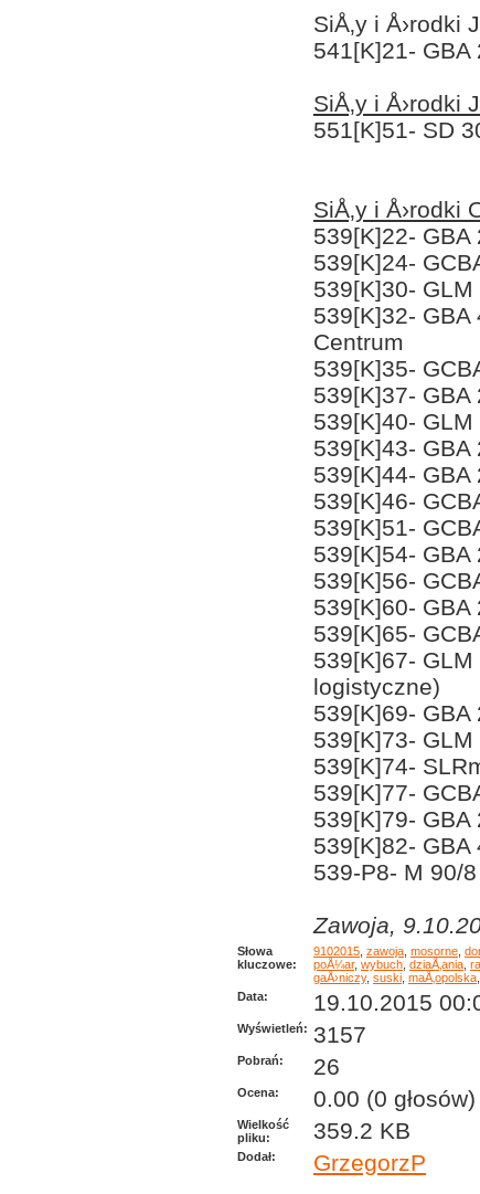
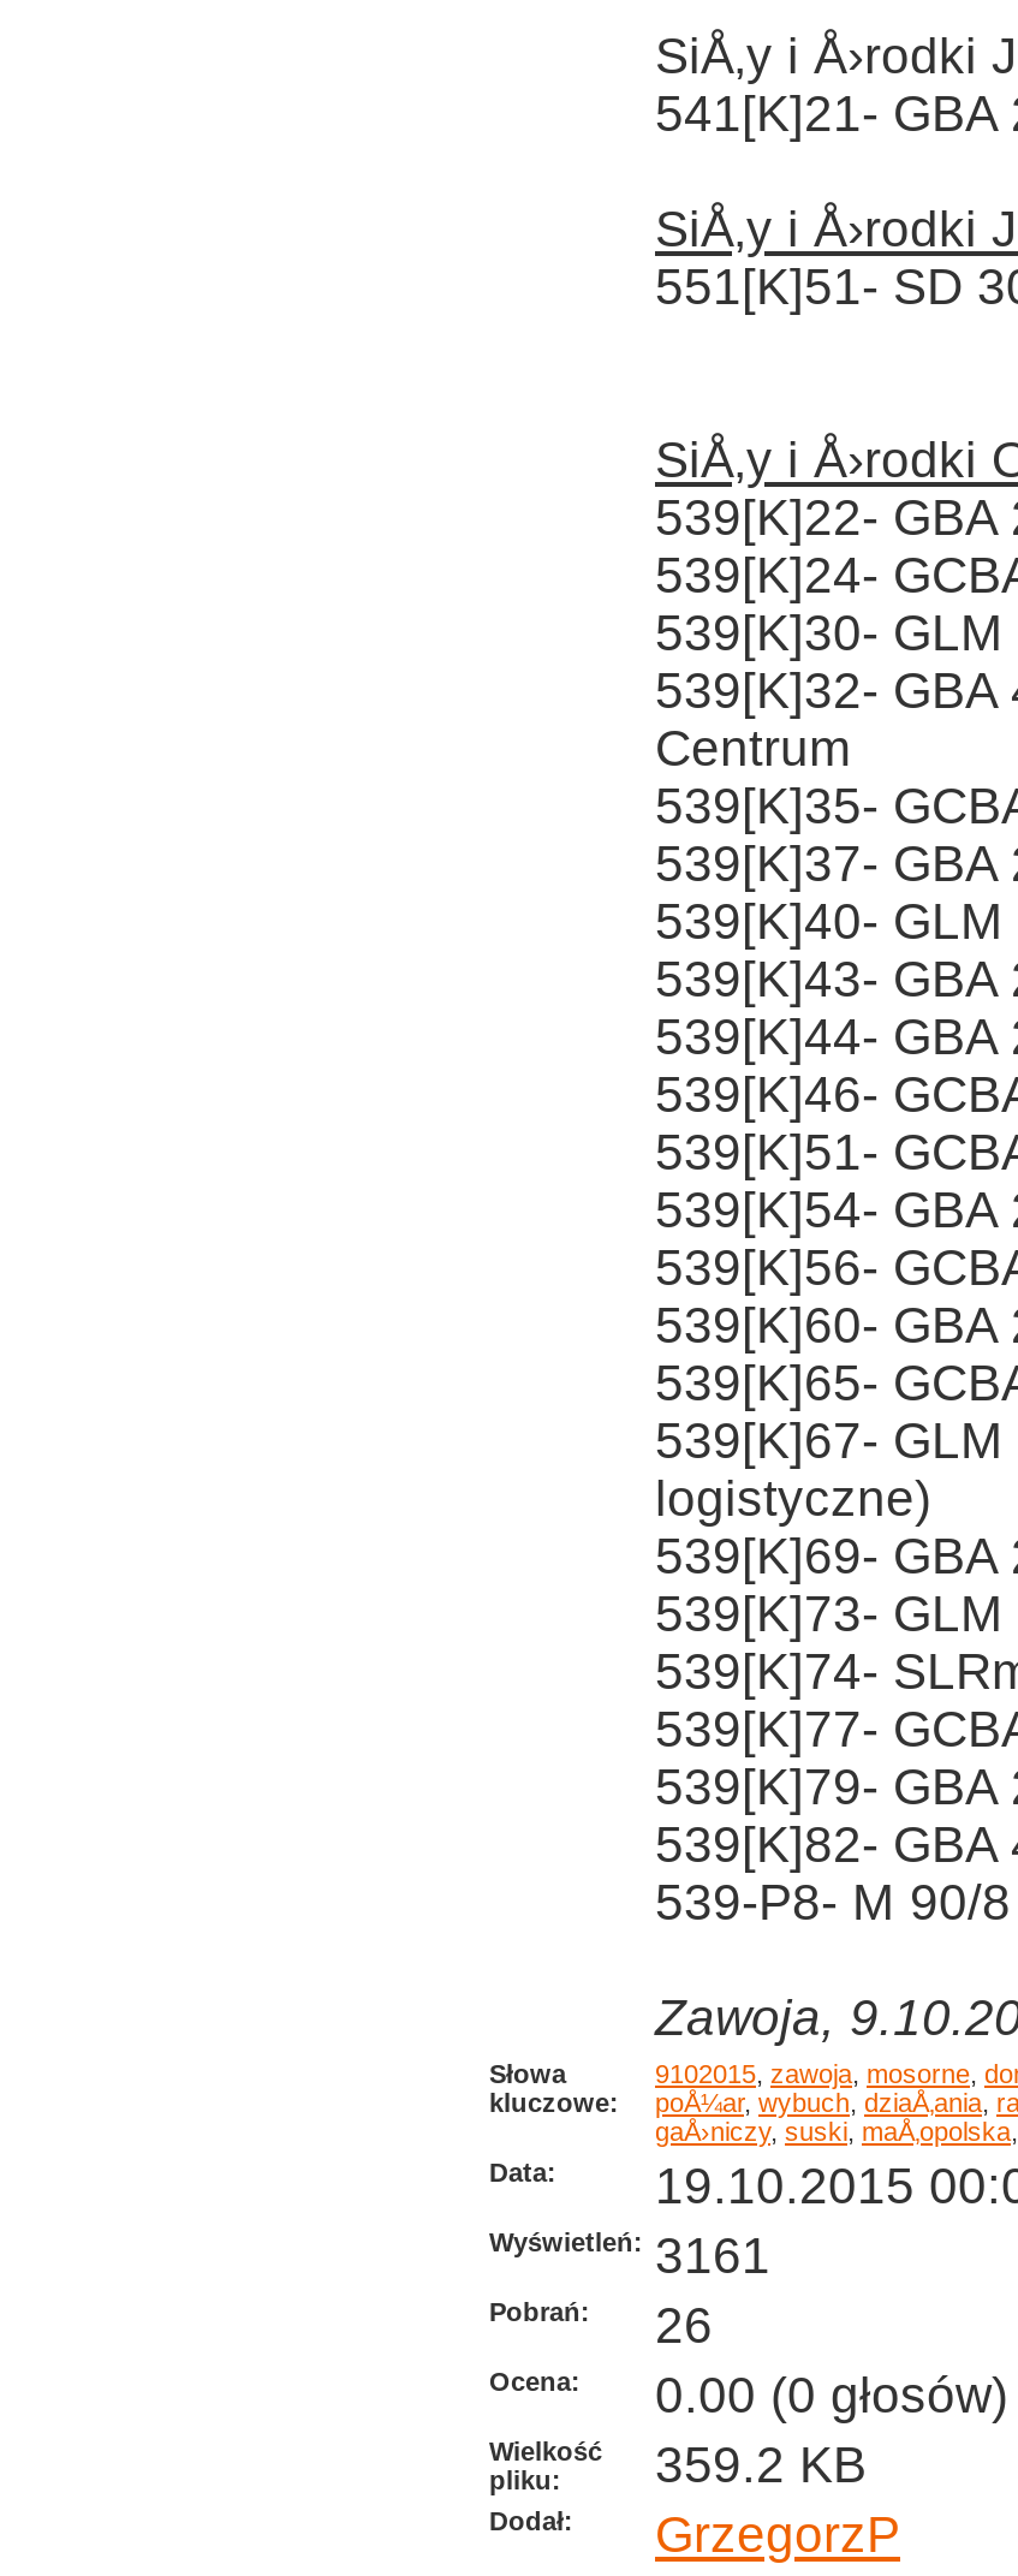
- Wyświetleń: 3157
+ Wyświetleń: 3161
